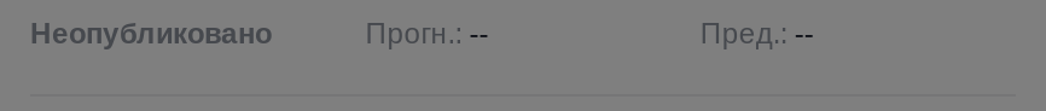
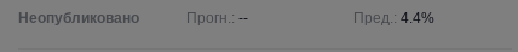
- Пред.: --
+ Пред.: 4.4%
